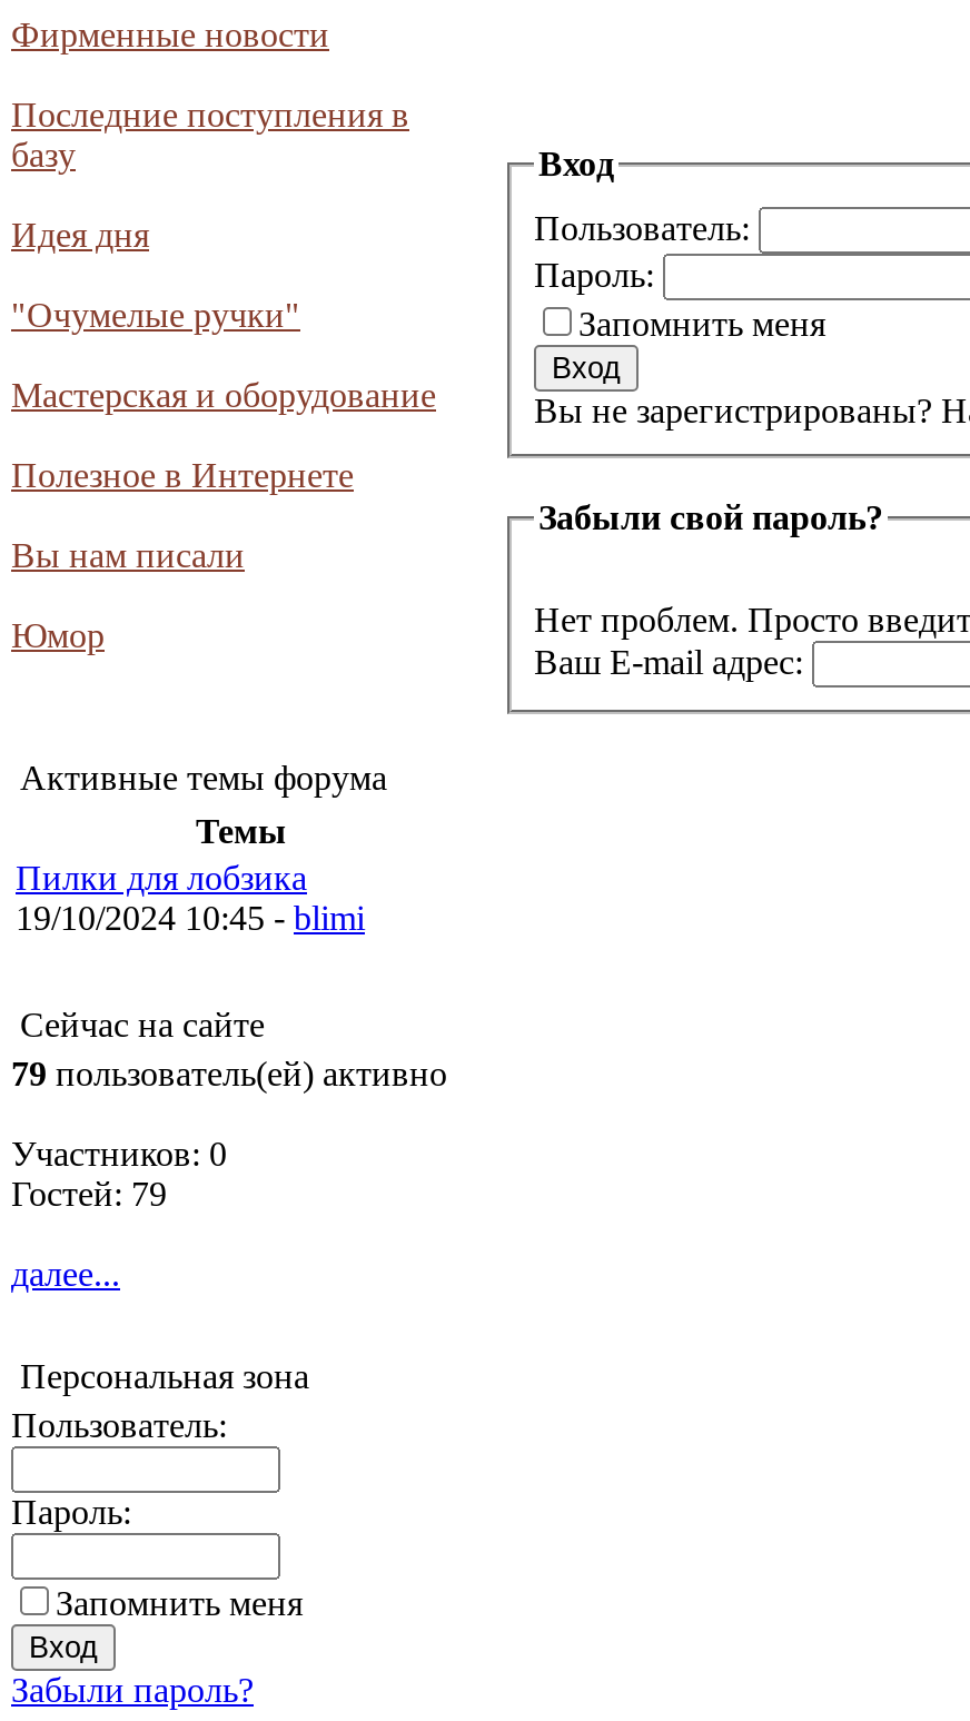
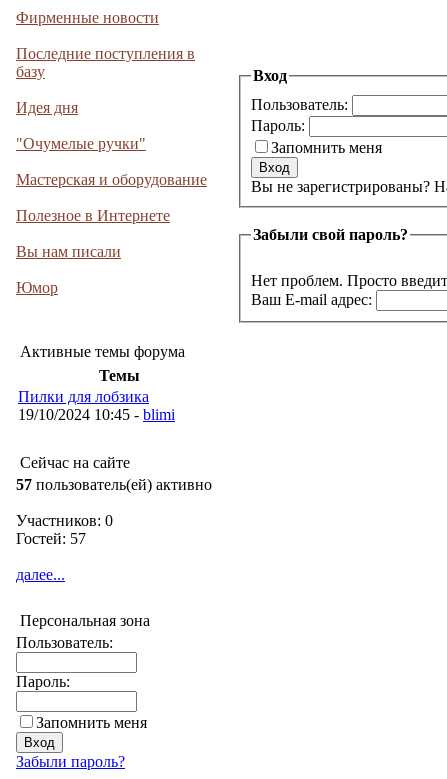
- 79 пользователь(ей) активно
+ 57 пользователь(ей) активно

- Гостей: 79
+ Гостей: 57
